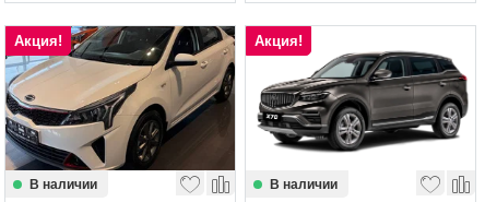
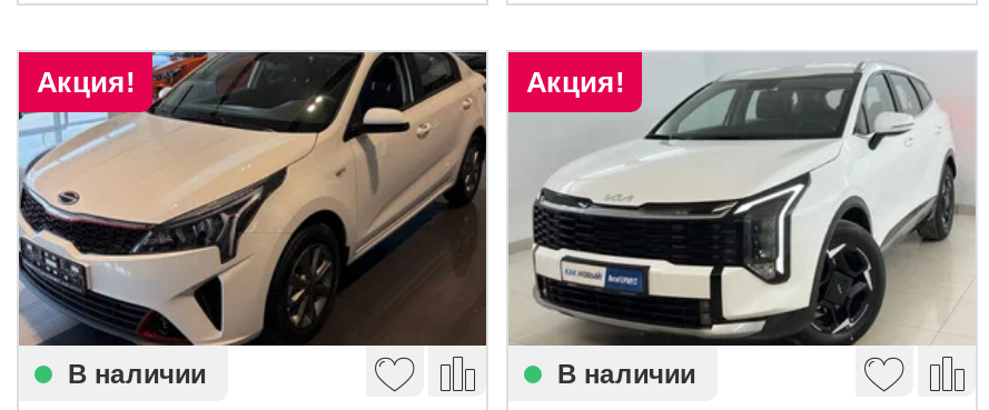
- [image]
+ [image]
